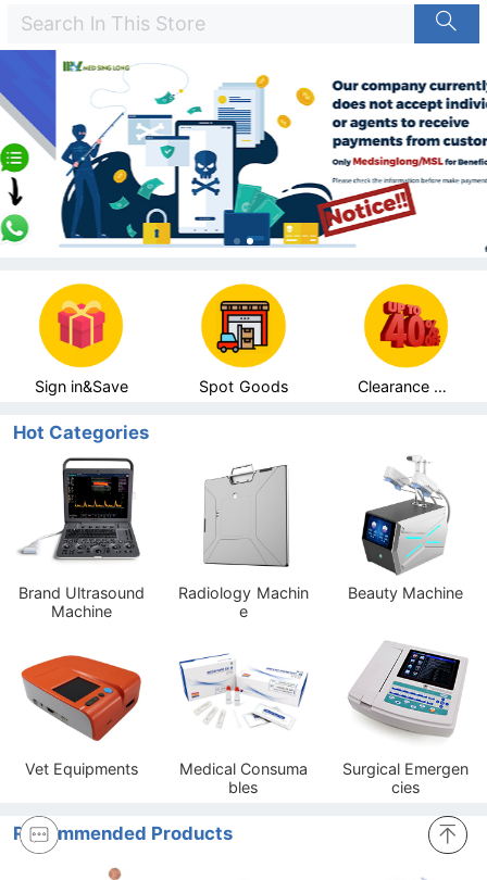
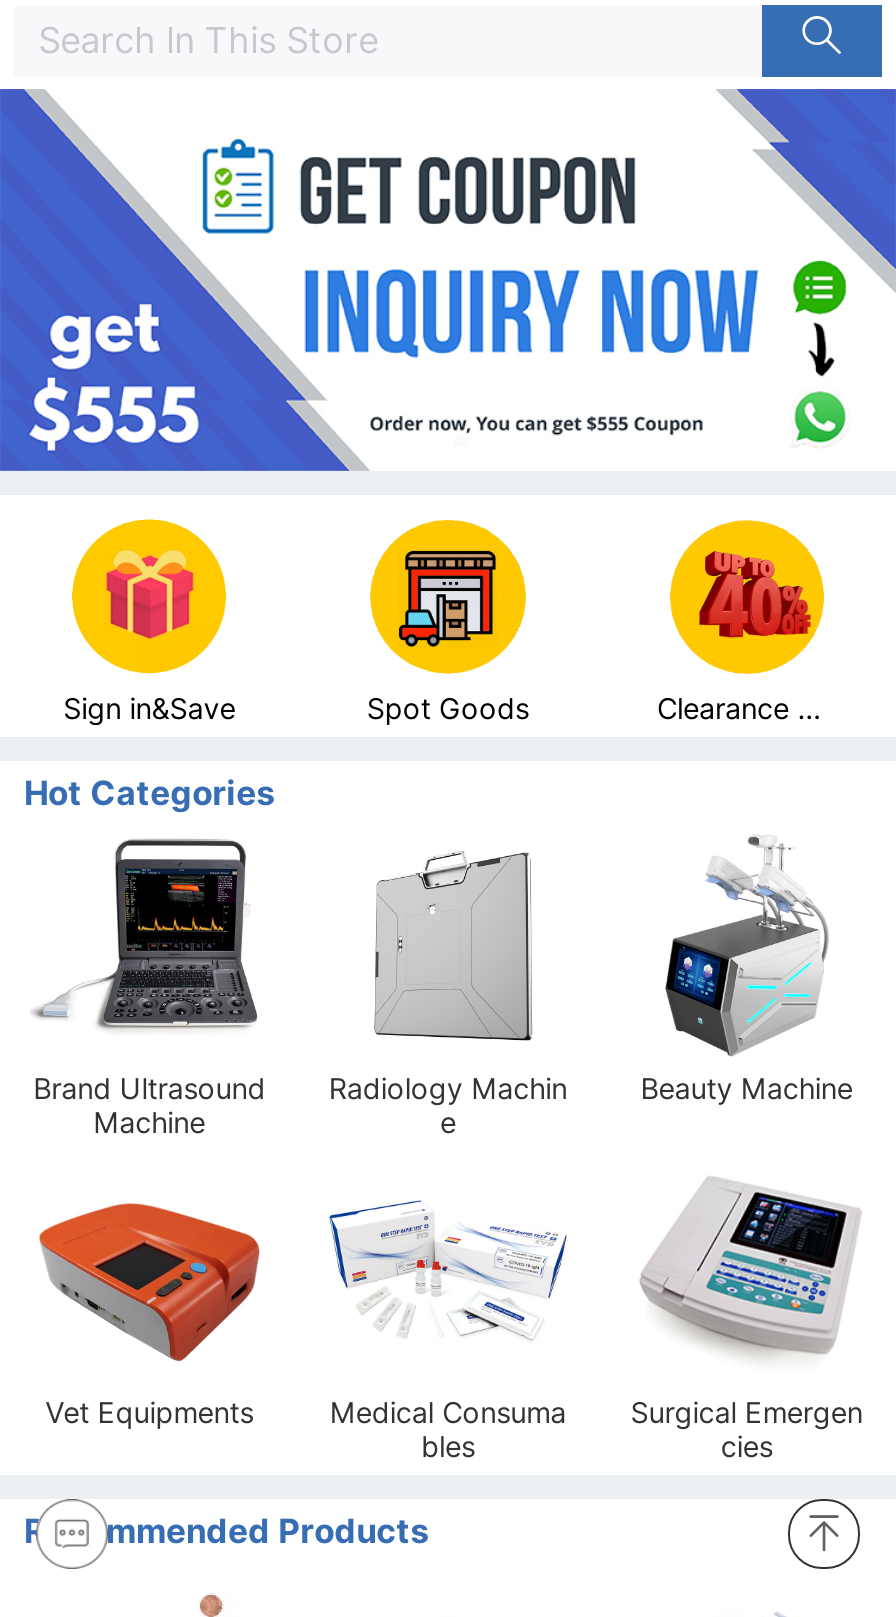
- [image]
+ [image]
